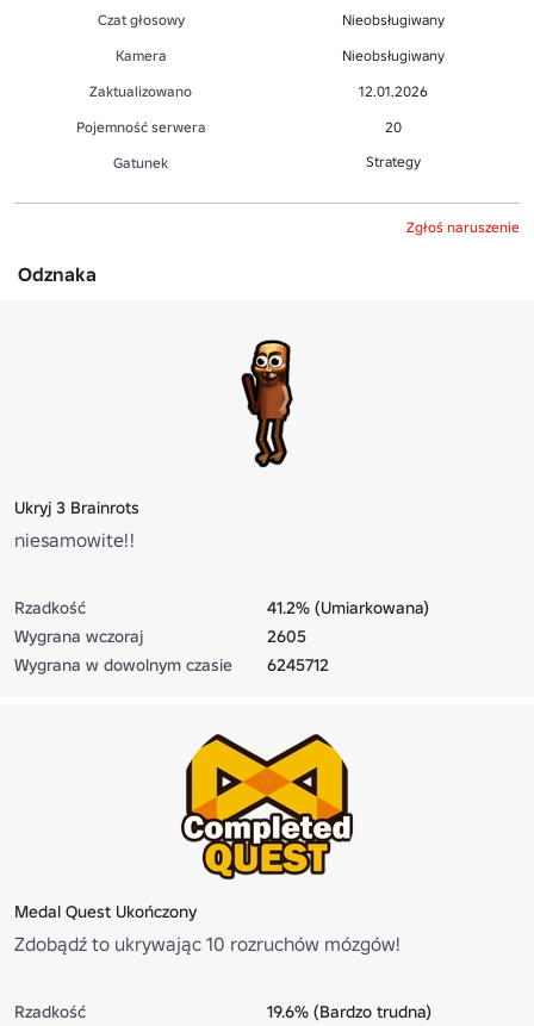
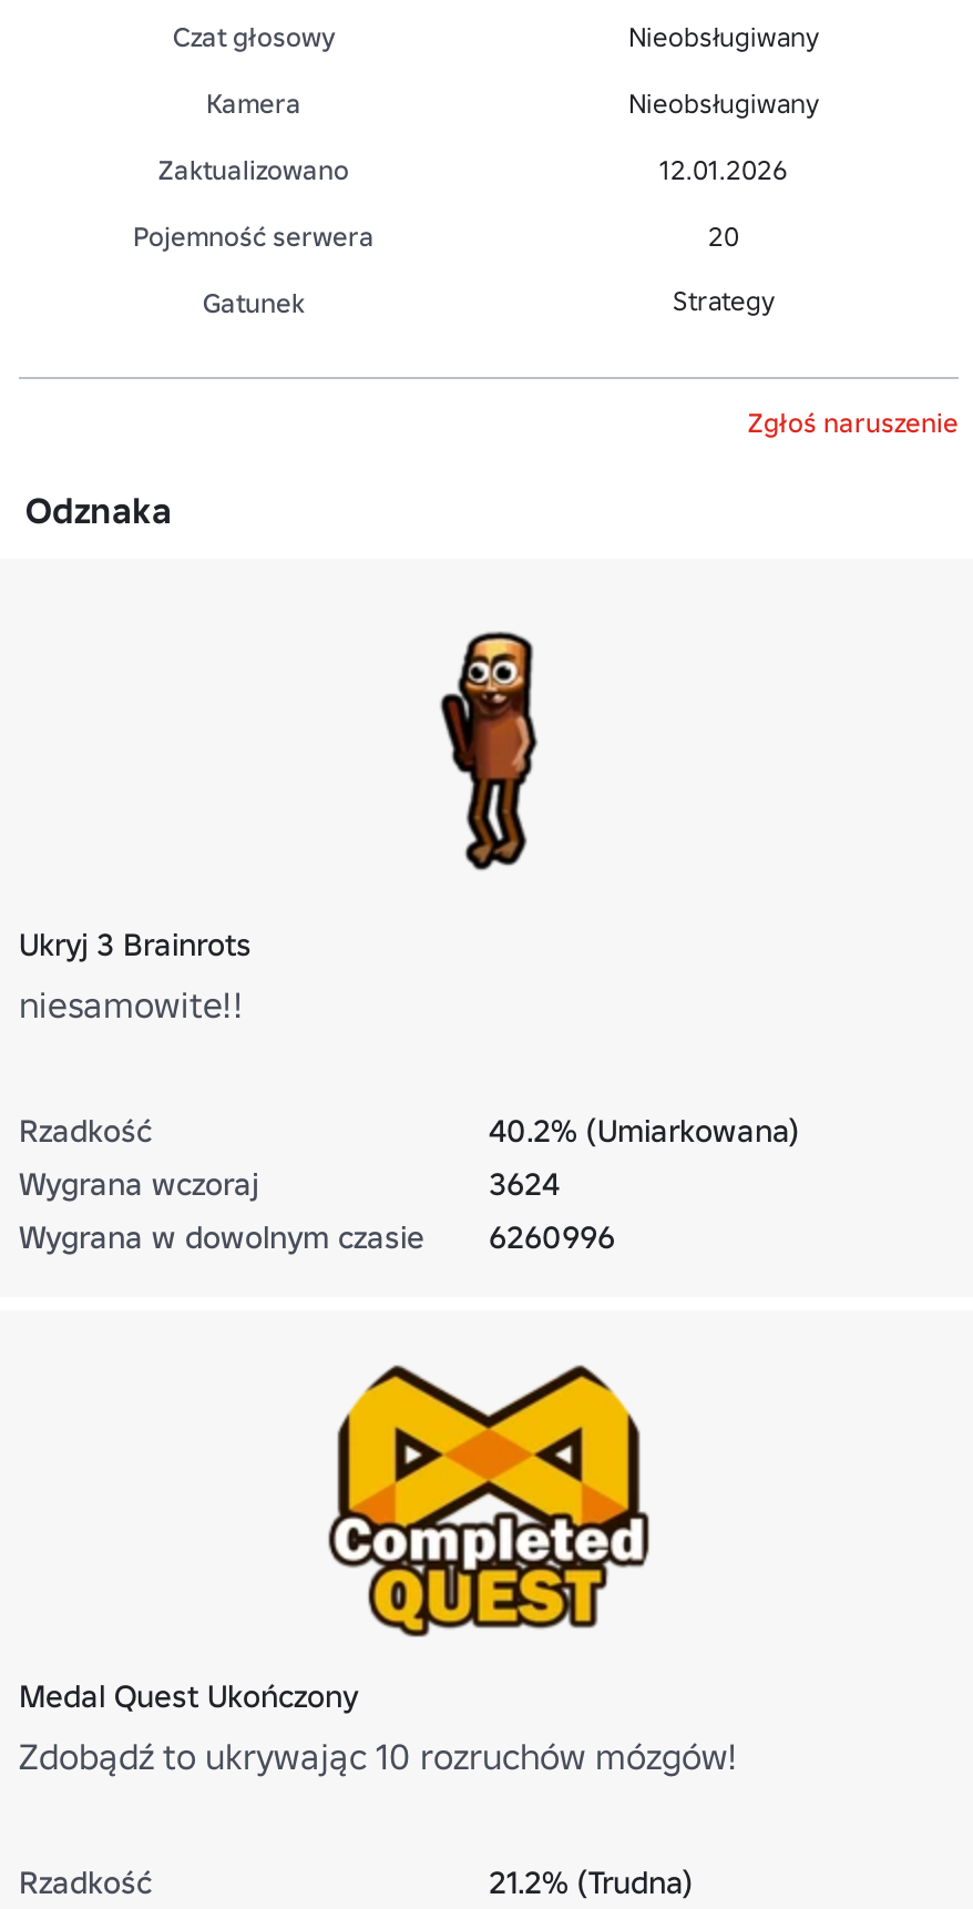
- 41.2% (Umiarkowana)
+ 40.2% (Umiarkowana)

- 2605
+ 3624

- Wygrana w dowolnym czasie 6245712
+ Wygrana w dowolnym czasie 6260996

- 19.6% (Bardzo trudna)
+ 21.2% (Trudna)
